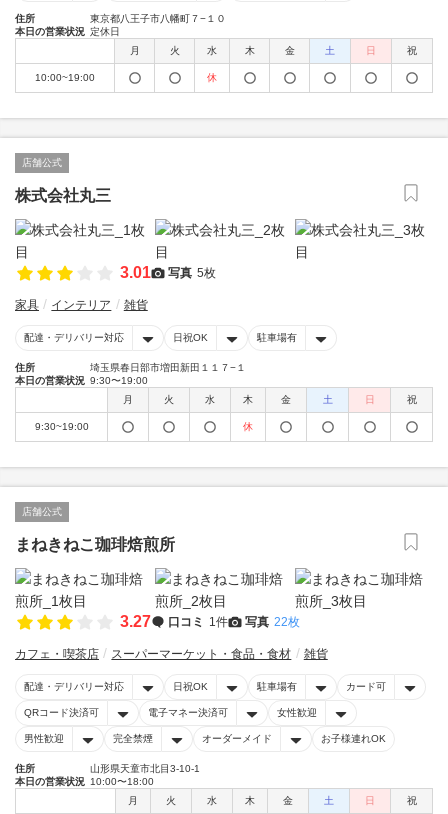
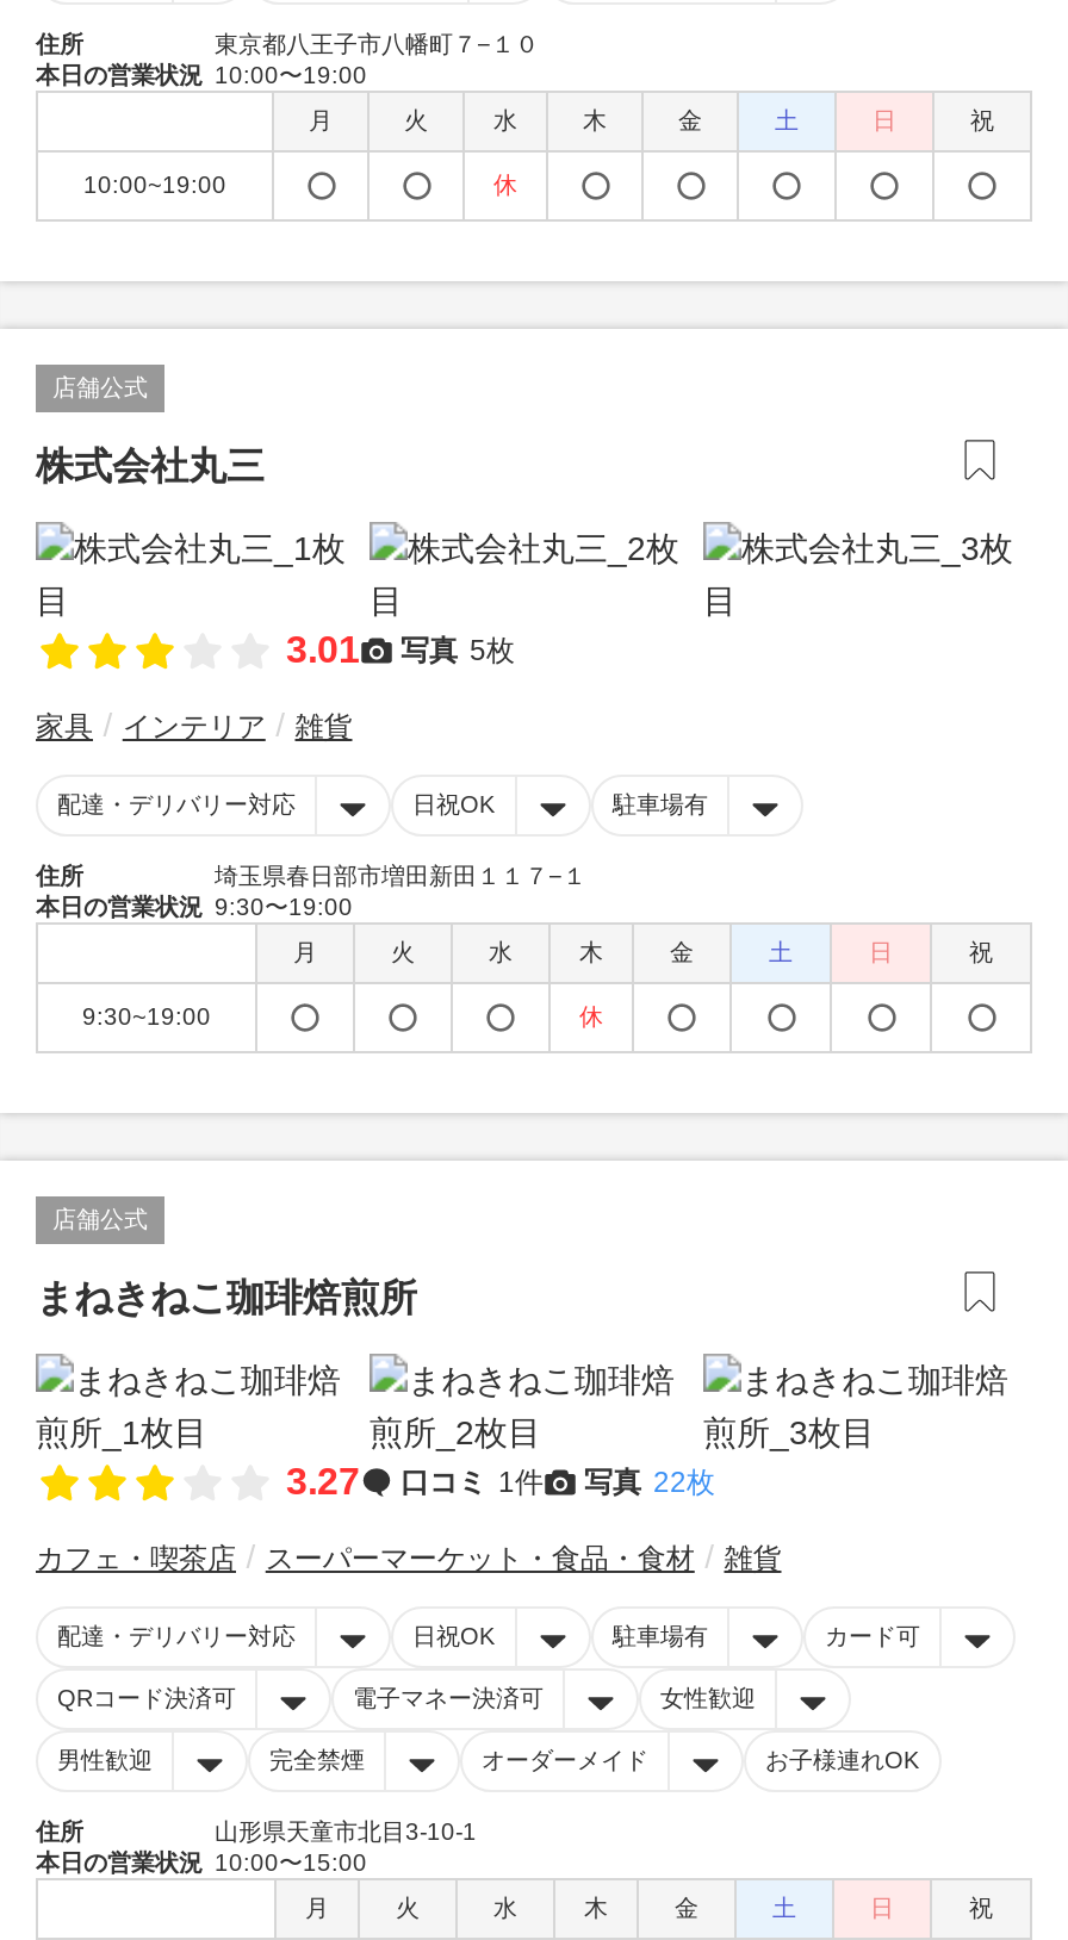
- 本日の営業状況 定休日
+ 本日の営業状況 10:00〜19:00

- 本日の営業状況 10:00〜18:00
+ 本日の営業状況 10:00〜15:00
